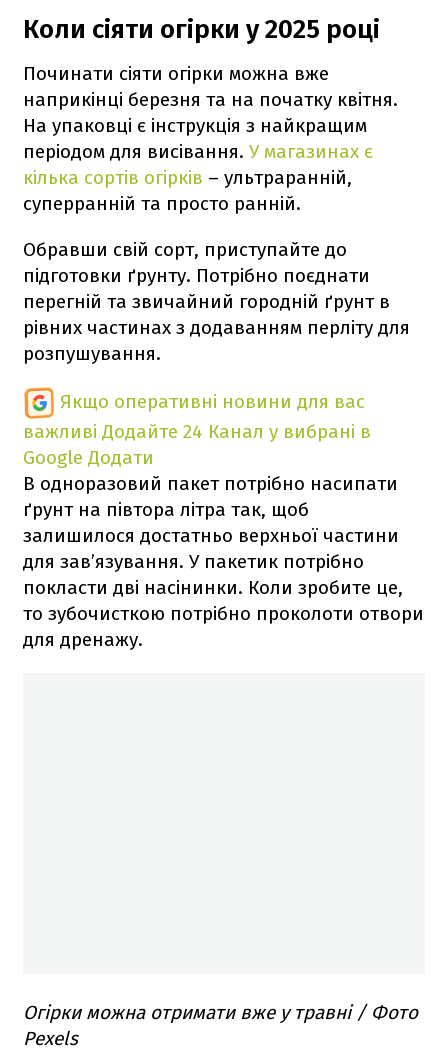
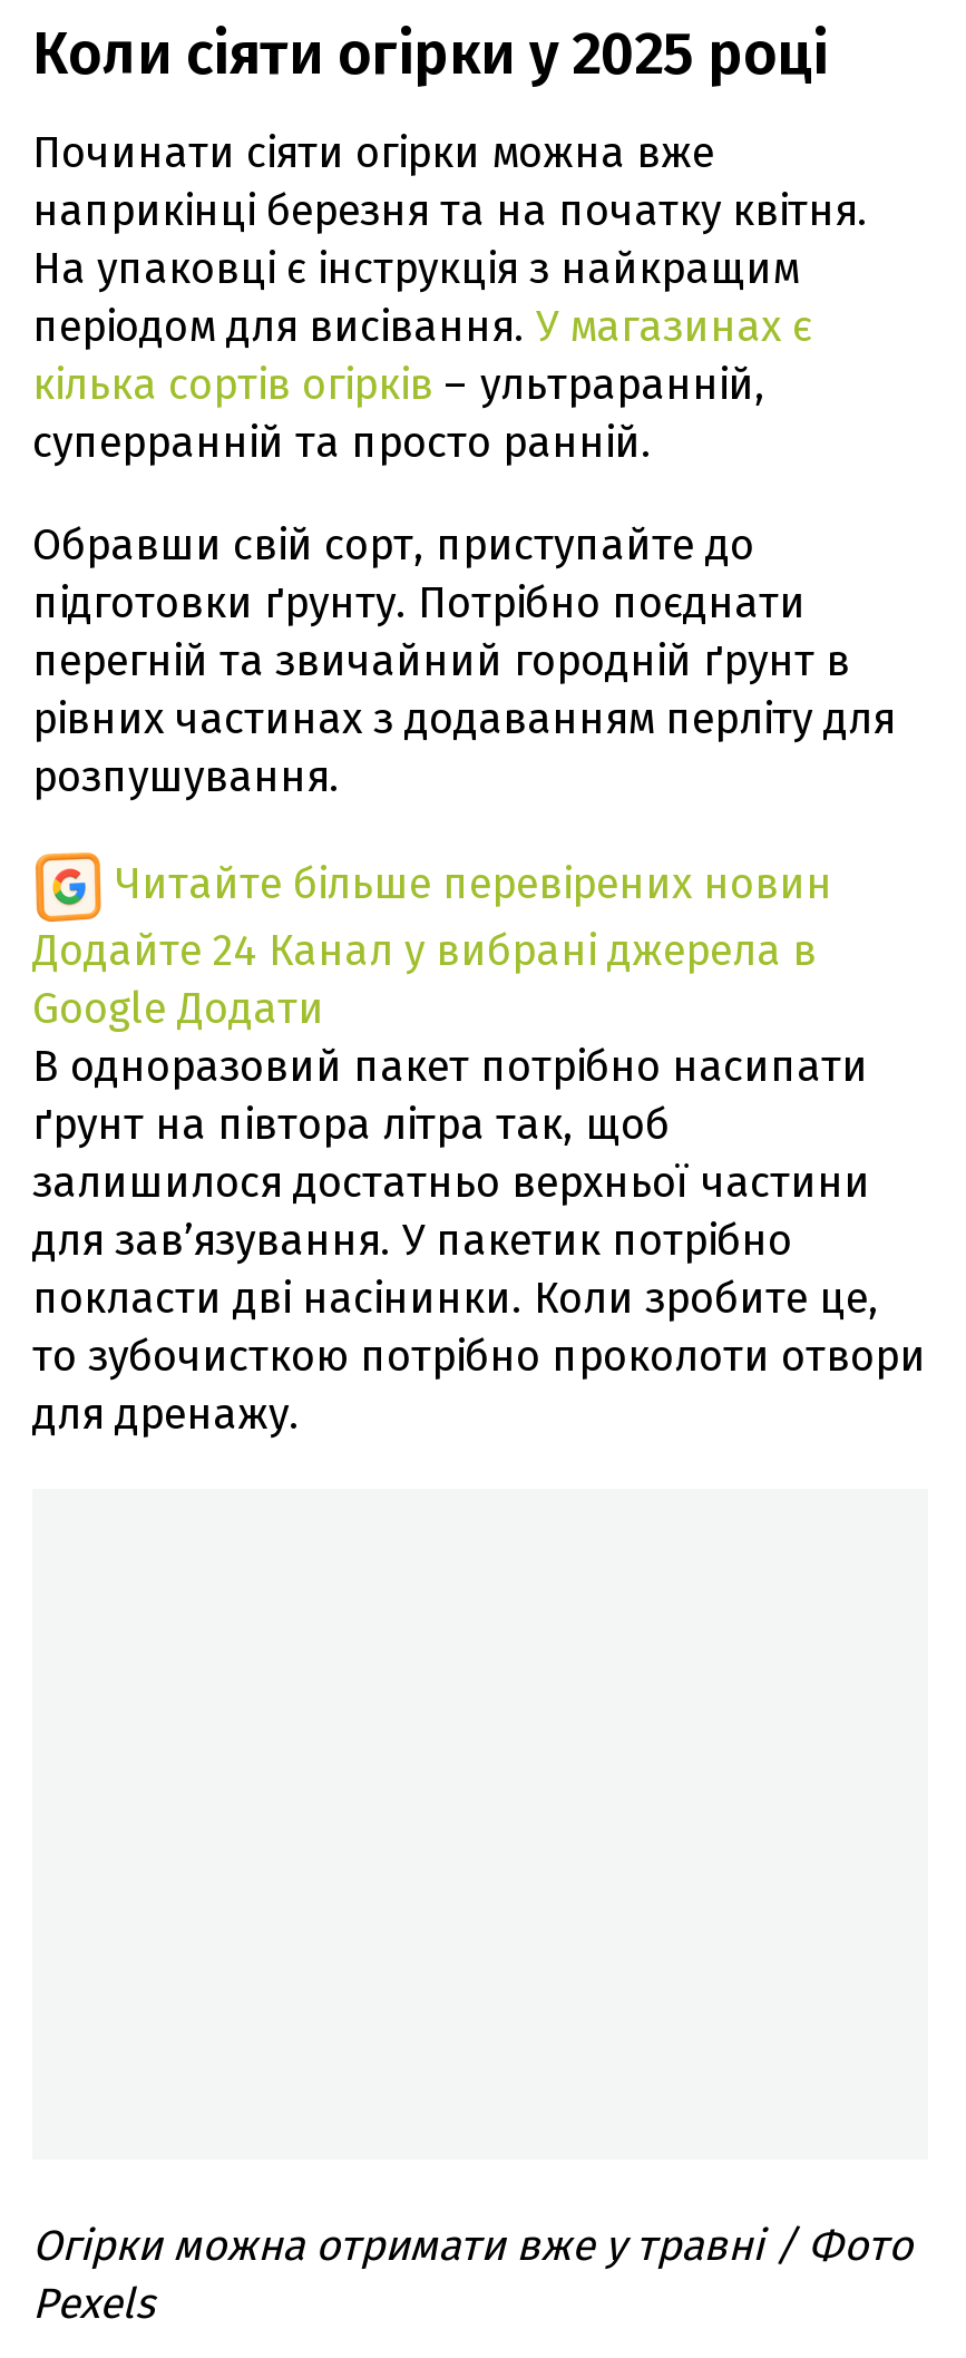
- Якщо оперативні новини для вас
- важливі Додайте 24 Канал у вибрані в
+ Читайте більше перевірених новин
+ Додайте 24 Канал у вибрані джерела в
